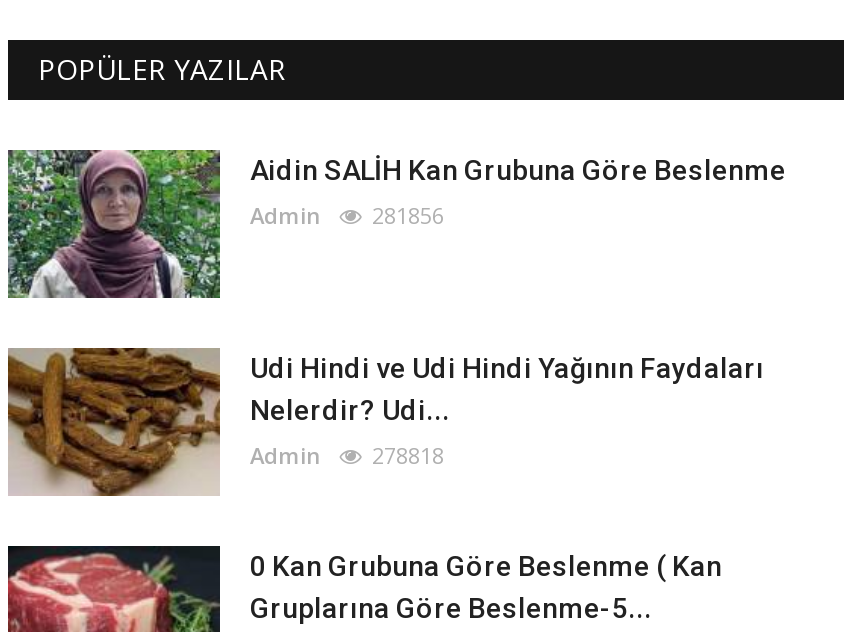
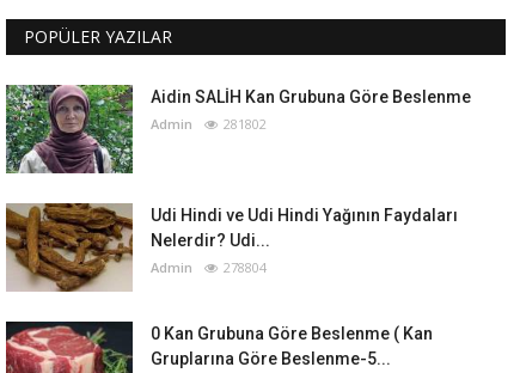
- Admin 281856
+ Admin 281802

- Admin 278818
+ Admin 278804
